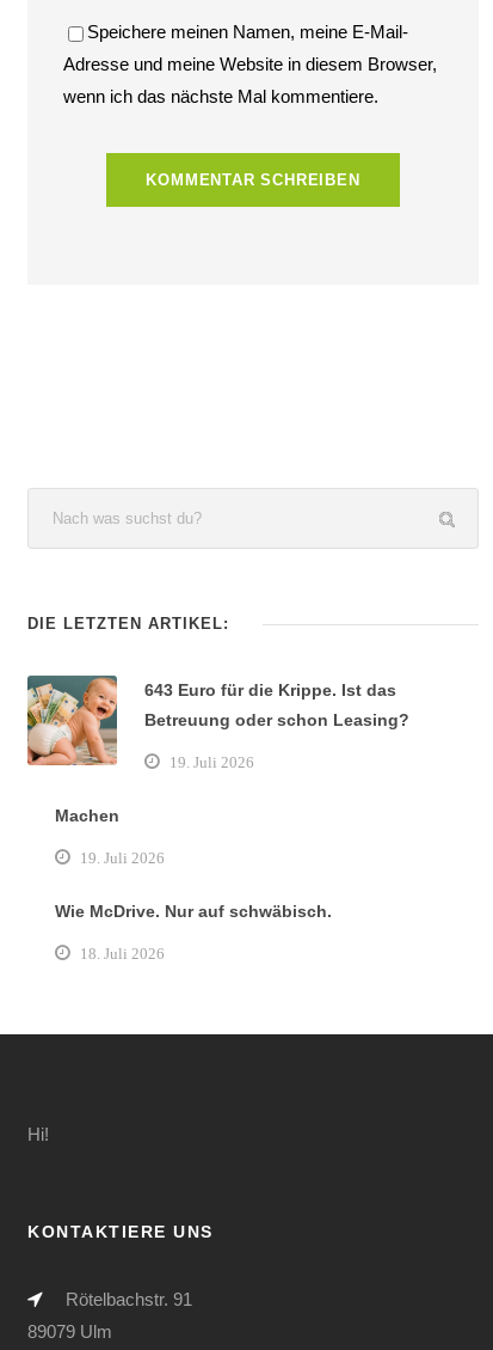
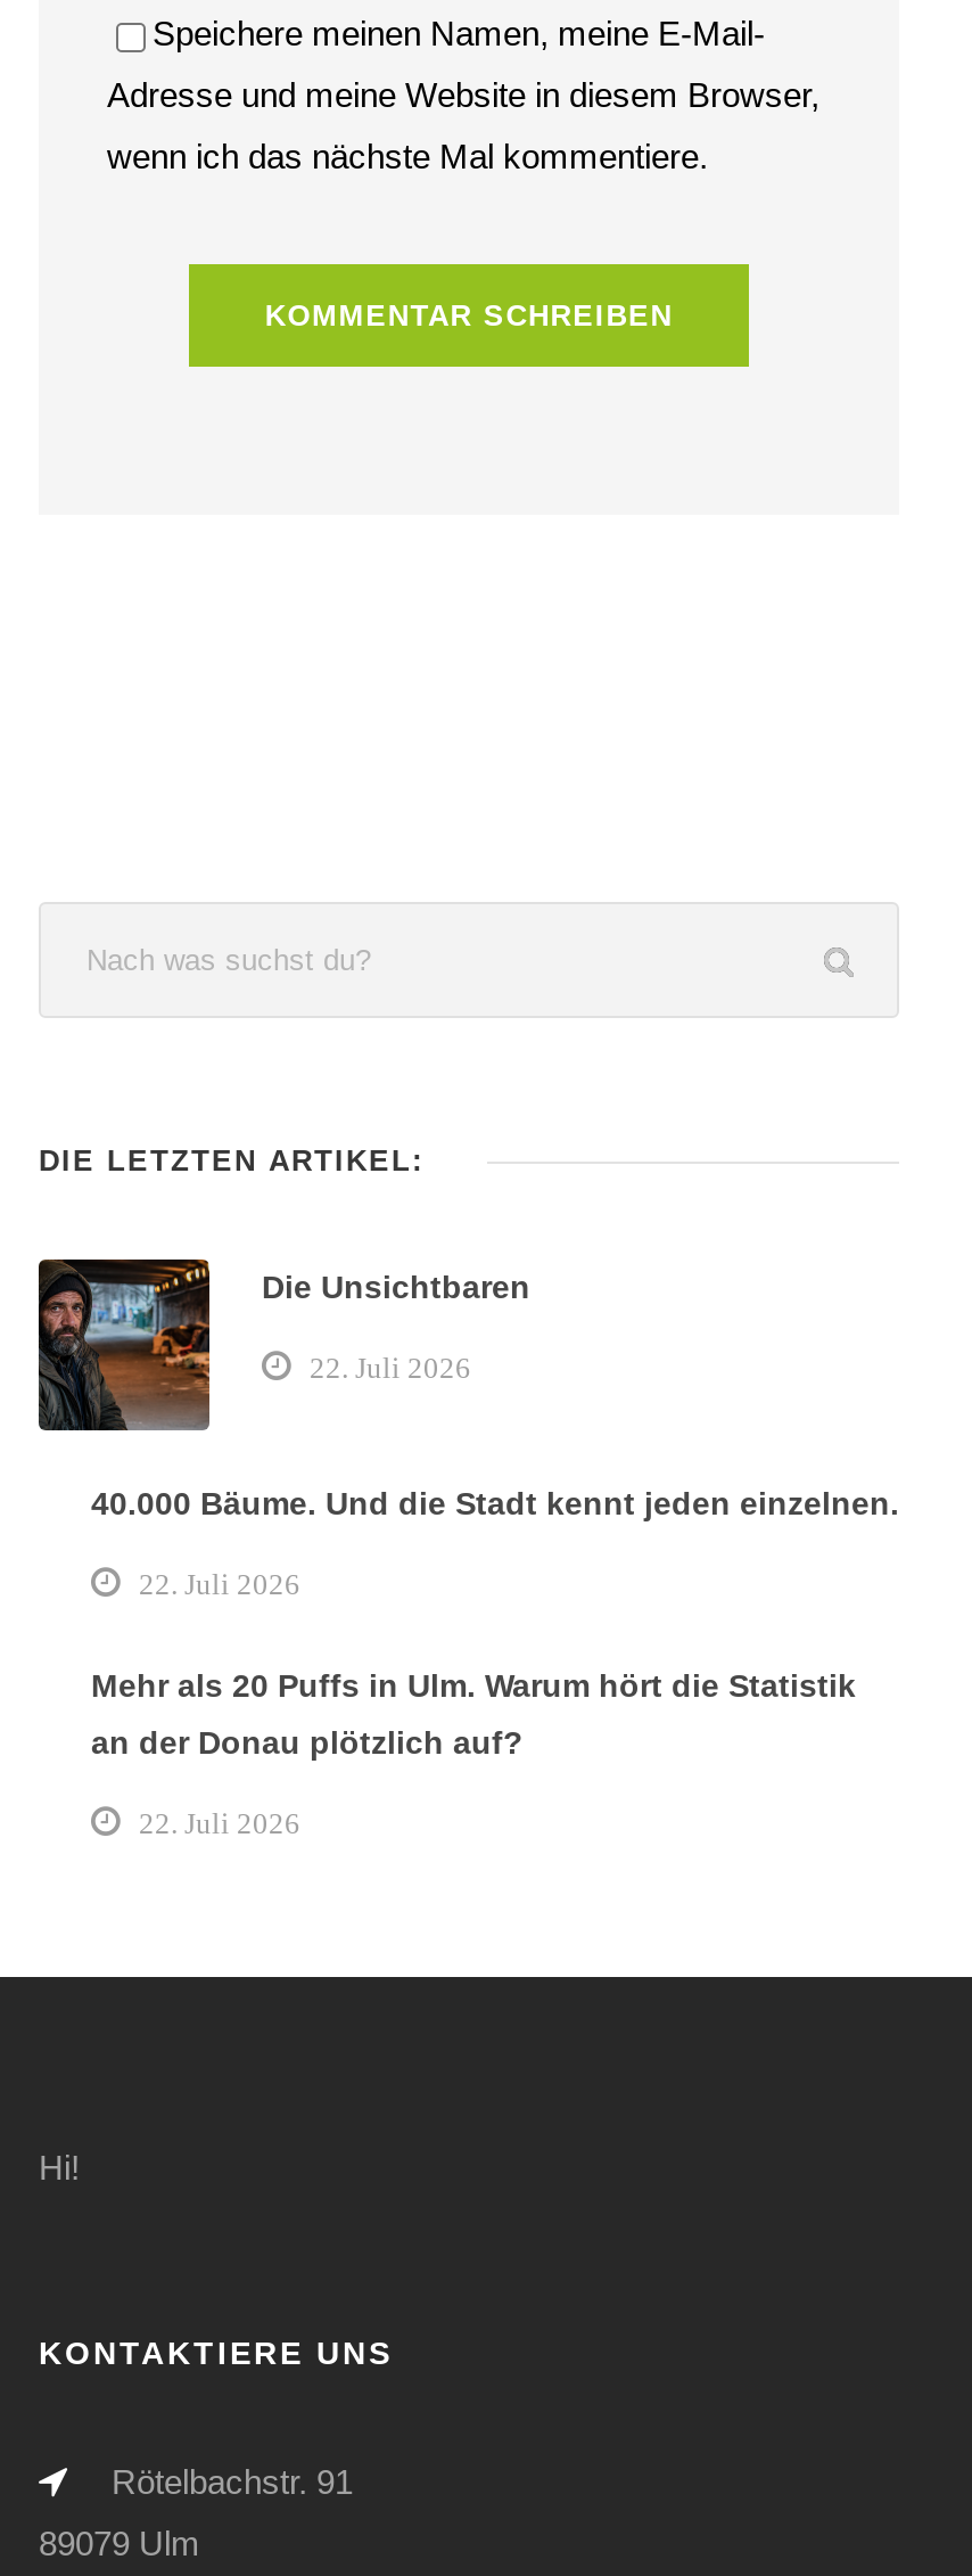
- [image]
- 643 Euro für die Krippe. Ist das
+ [image]
+ Die Unsichtbaren

- Betreuung oder schon Leasing?
+ 22. Juli 2026

- 19. Juli 2026
+ 40.000 Bäume. Und die Stadt kennt jeden einzelnen.

- Machen
+ 22. Juli 2026

- 19. Juli 2026
+ Mehr als 20 Puffs in Ulm. Warum hört die Statistik

- Wie McDrive. Nur auf schwäbisch.
+ an der Donau plötzlich auf?

- 18. Juli 2026
+ 22. Juli 2026
